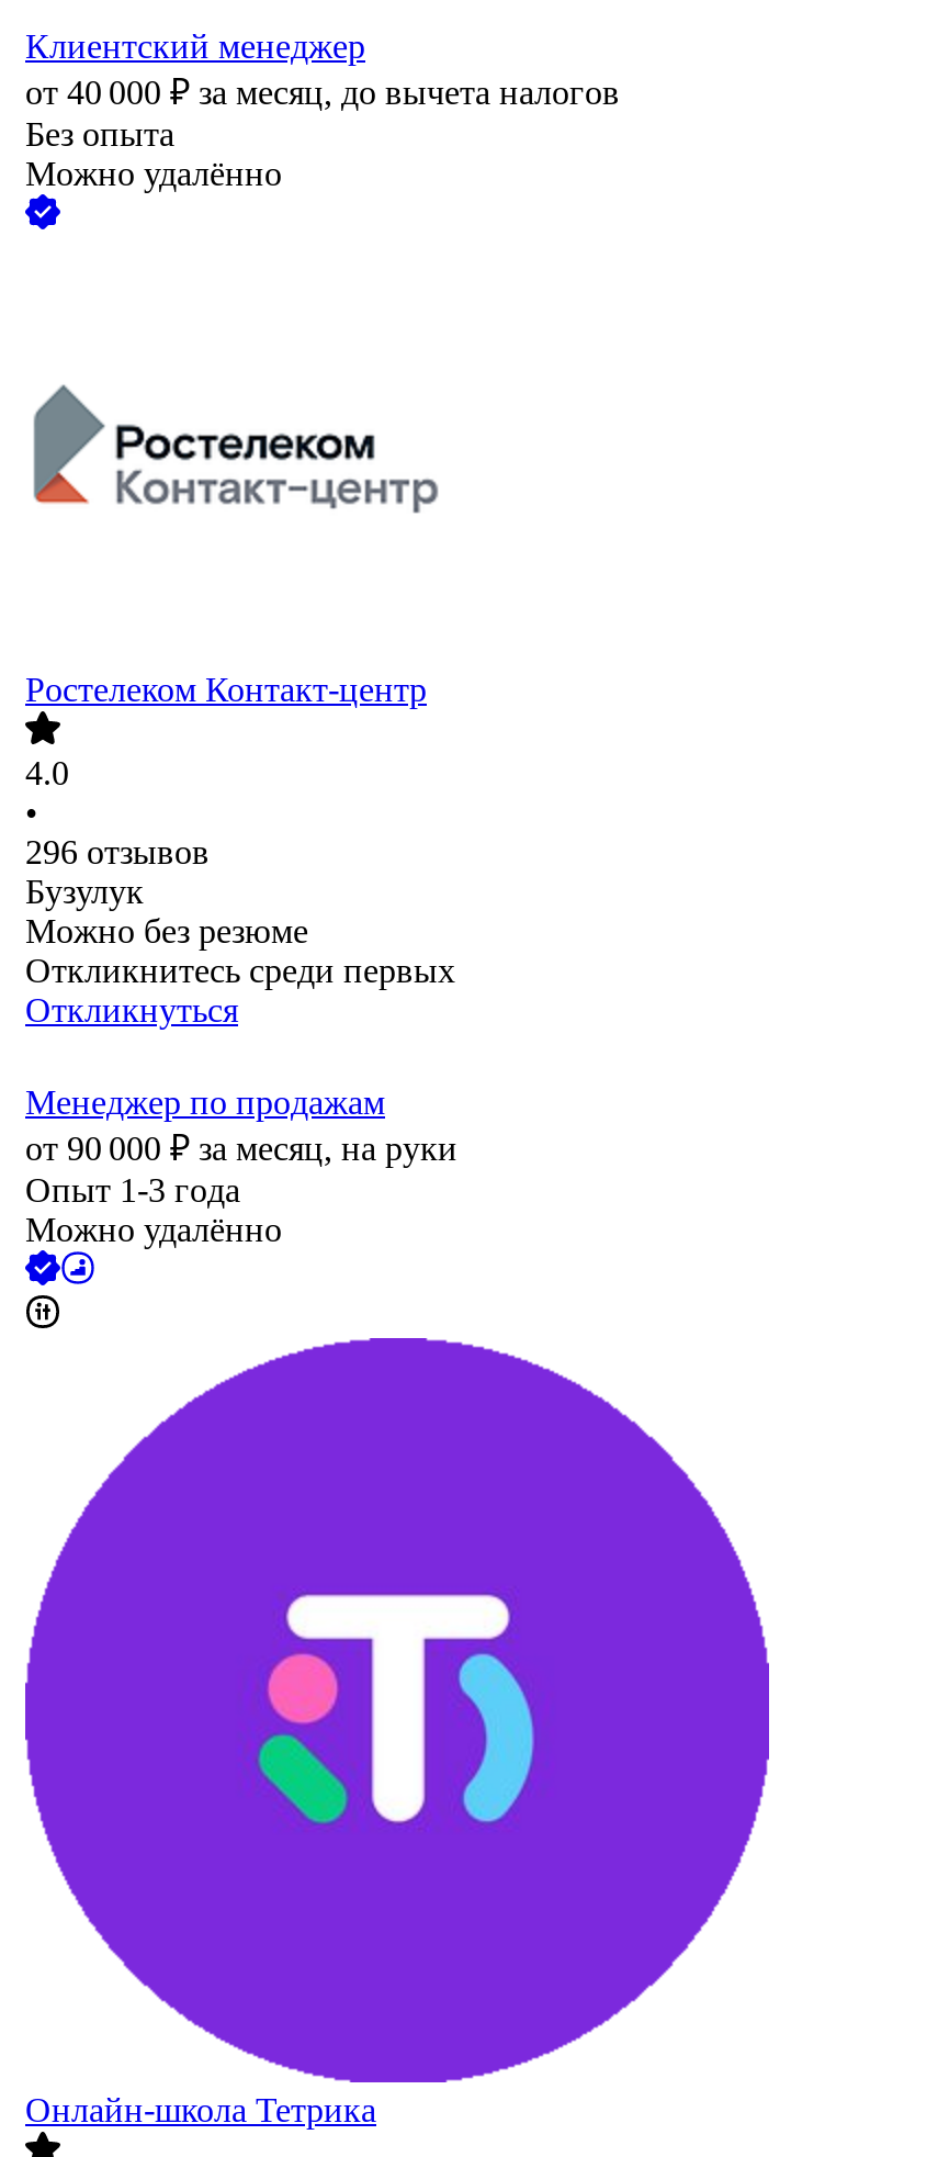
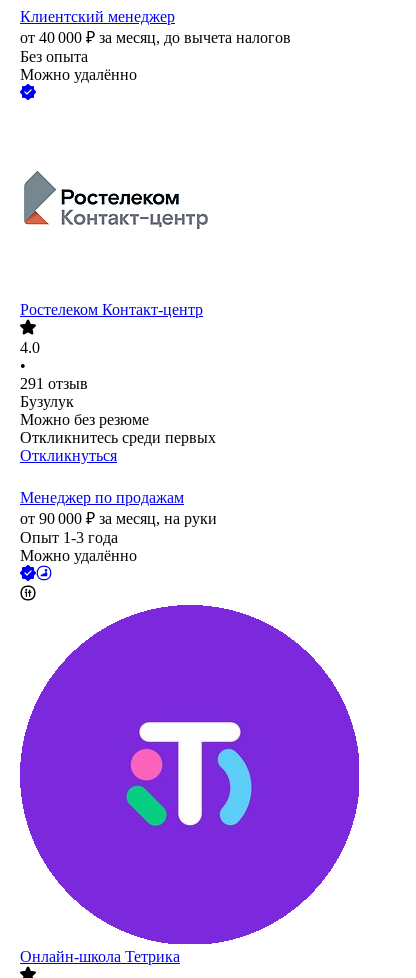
- 296 отзывов
+ 291 отзыв
